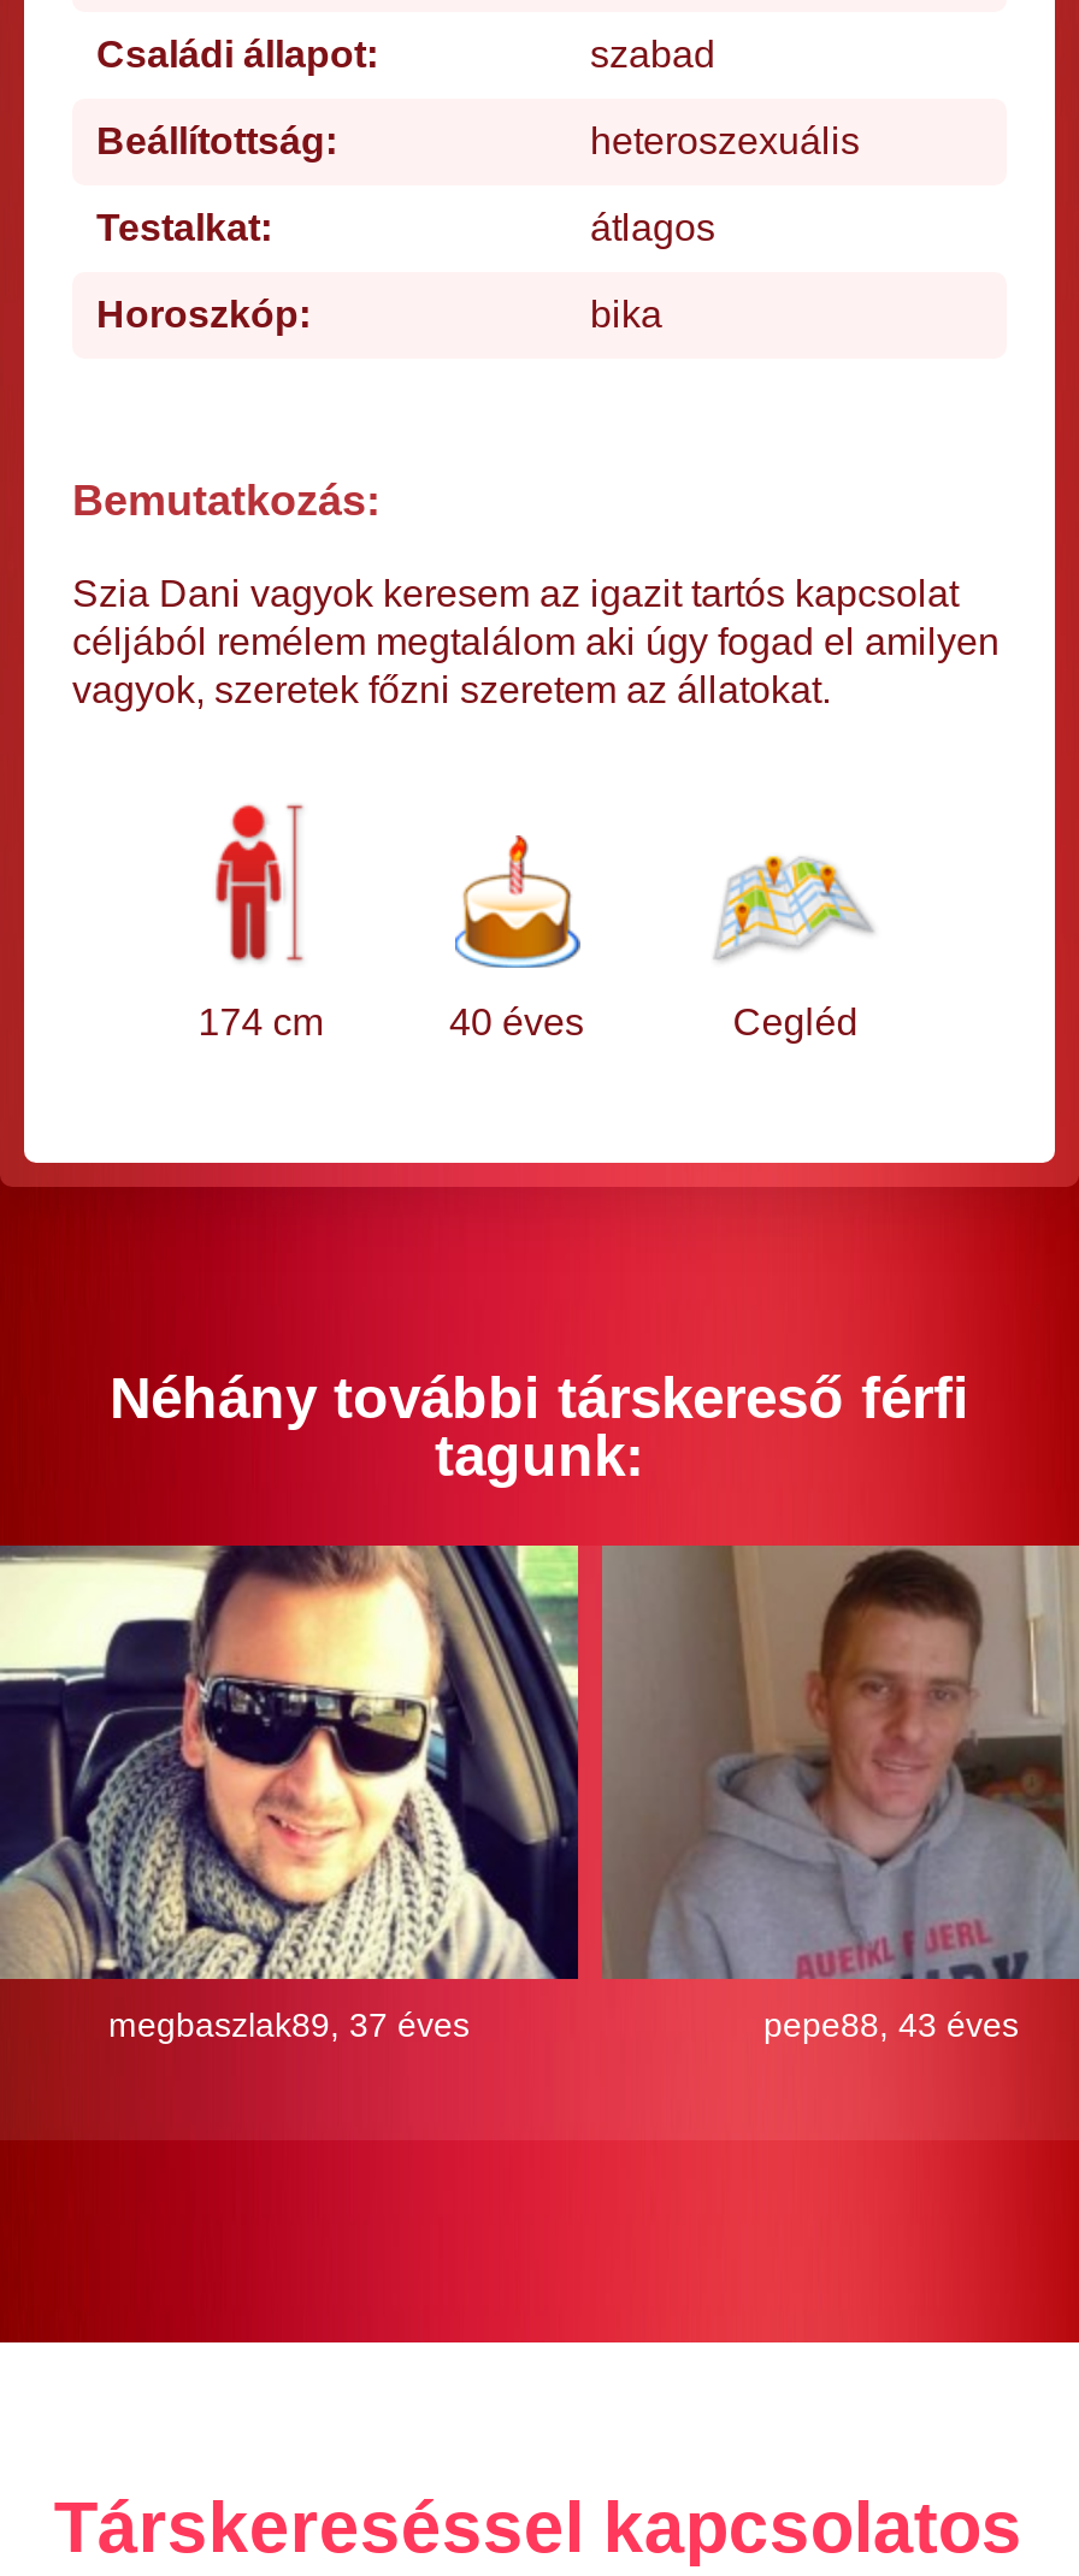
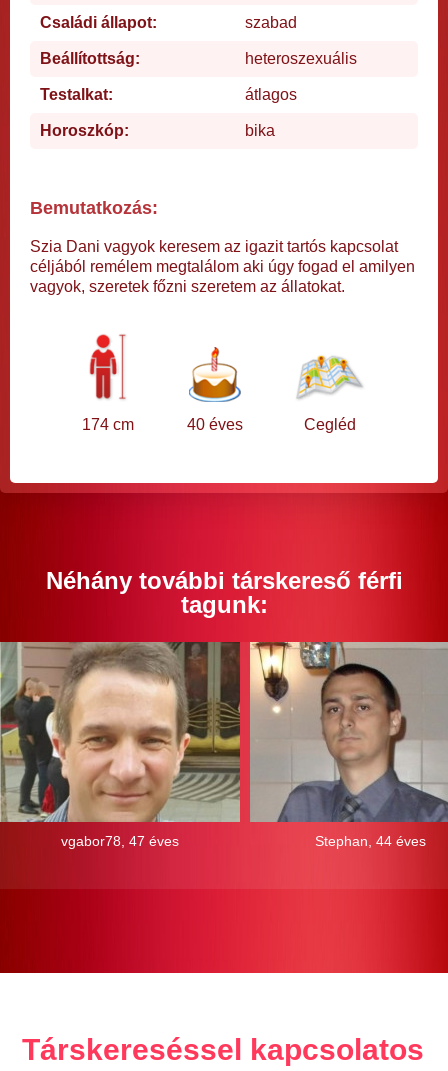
- [image]
- megbaszlak89, 37 éves
+ [image]
+ vgabor78, 47 éves

- [image]
- pepe88, 43 éves
+ [image]
+ Stephan, 44 éves
